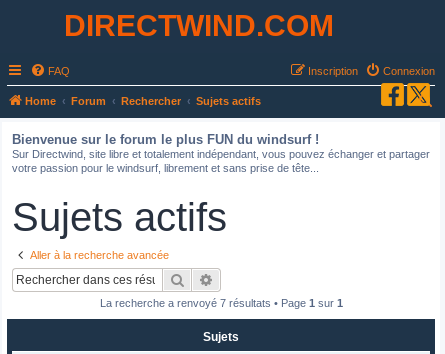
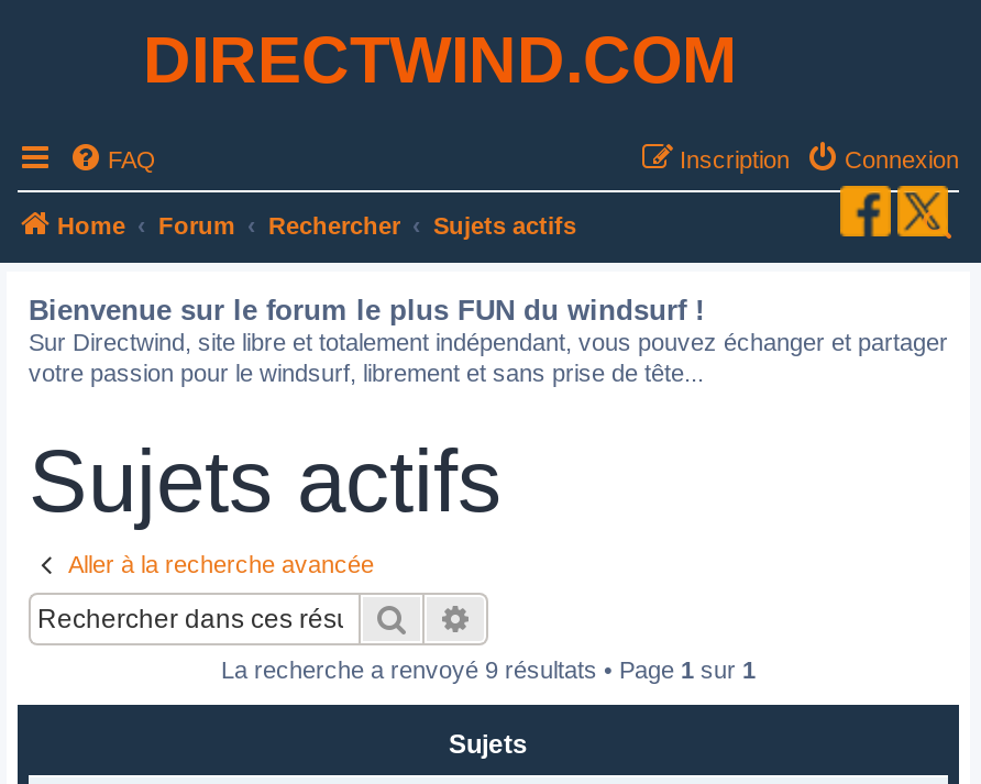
- La recherche a renvoyé 7 résultats • Page 1 sur 1
+ La recherche a renvoyé 9 résultats • Page 1 sur 1
